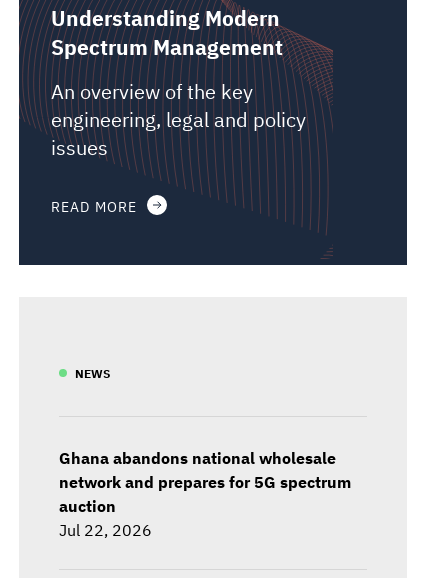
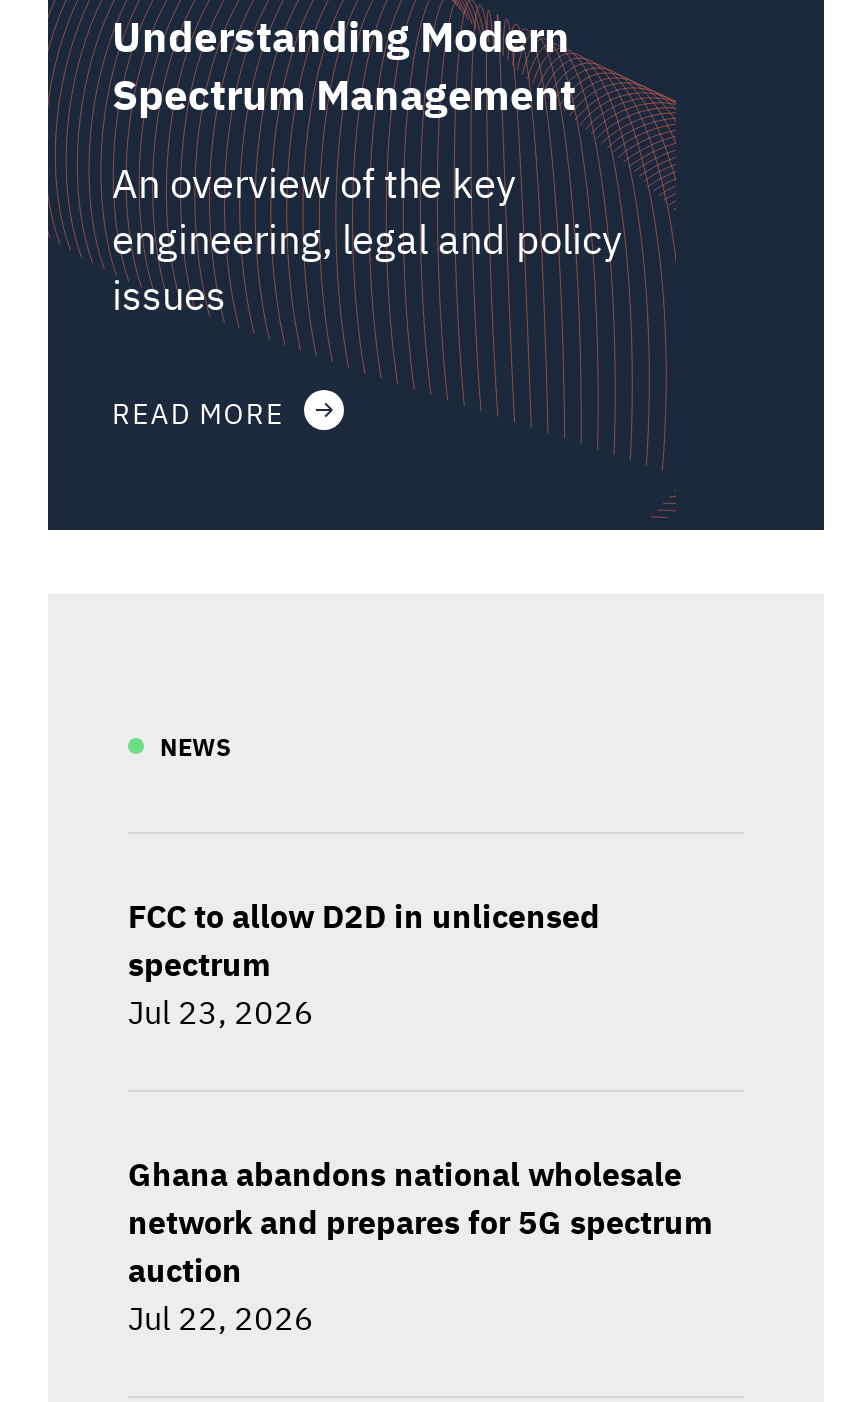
+ FCC to allow D2D in unlicensed
+ spectrum
+ Jul 23, 2026
